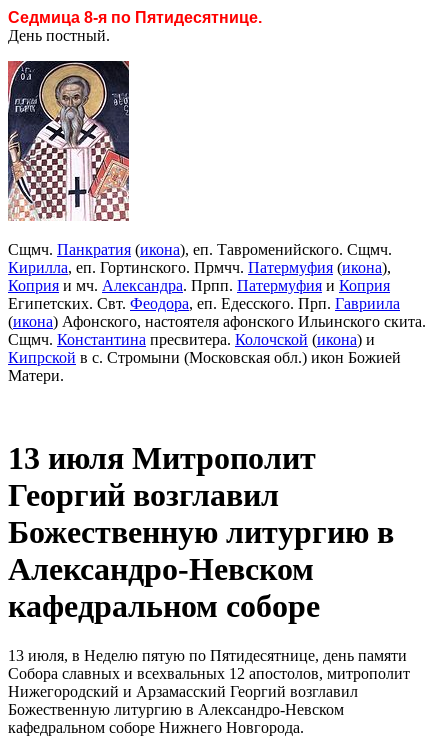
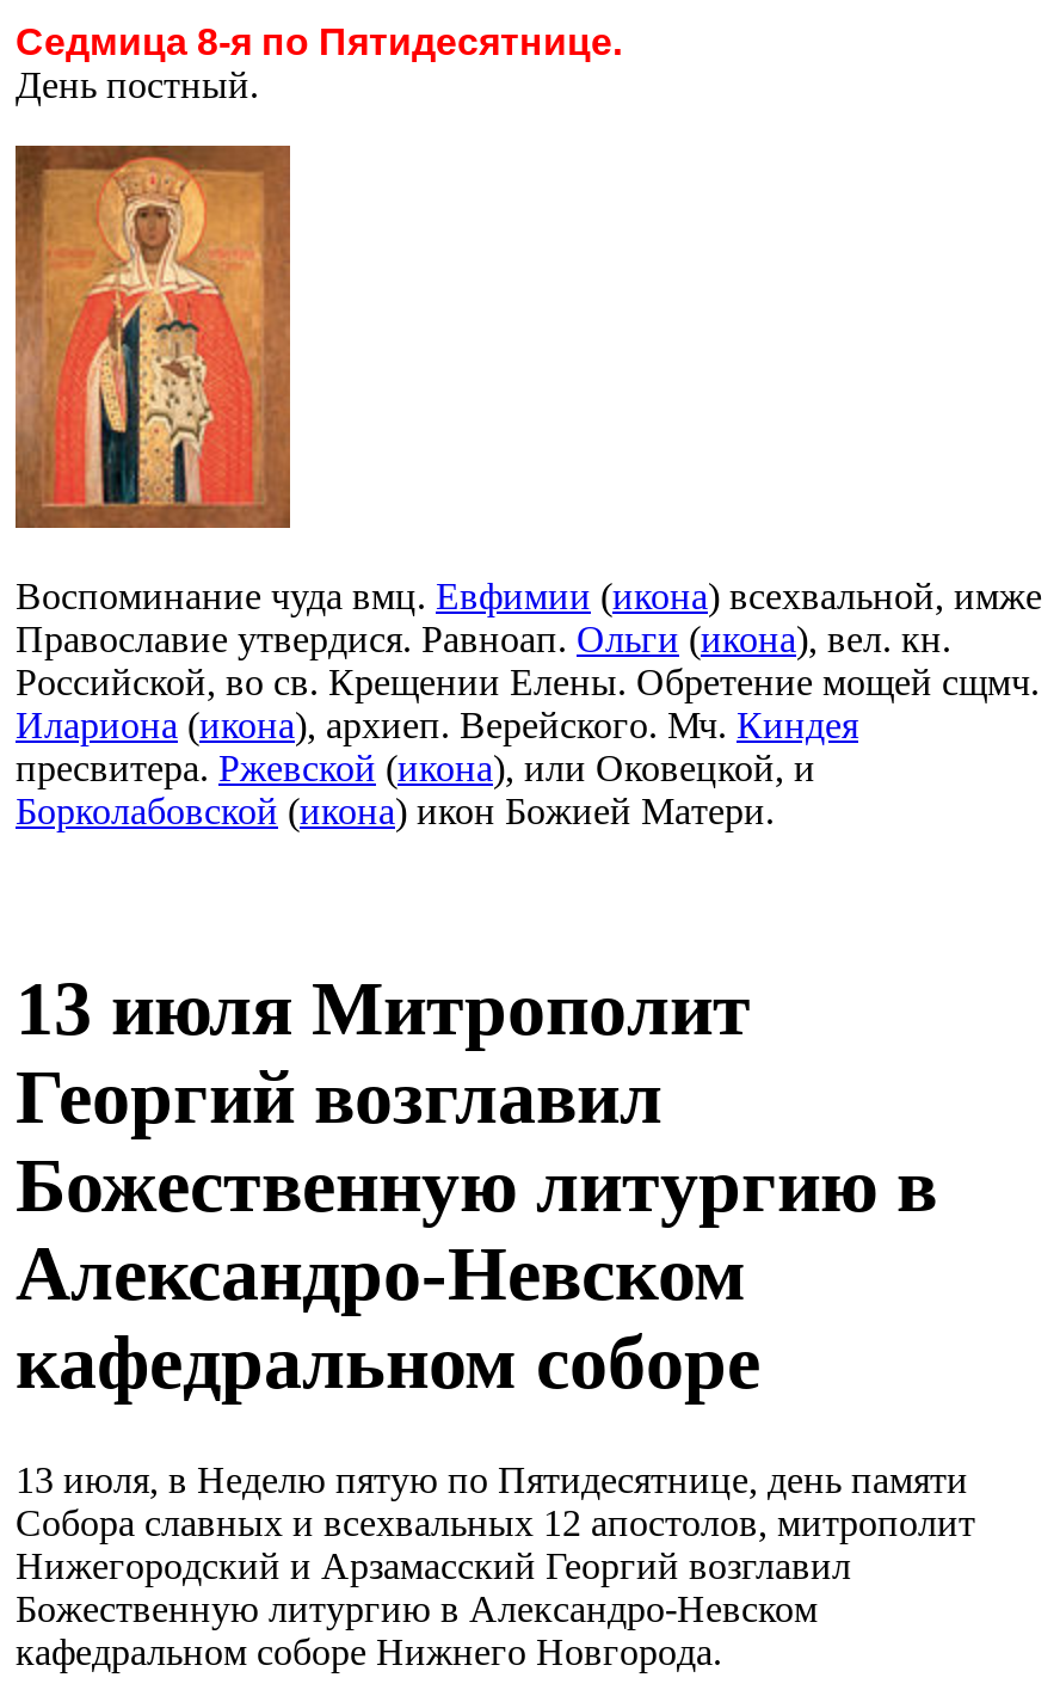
- [image]
+ [image]

- Сщмч. Панкратия (икона), еп. Тавроменийского. Сщмч.
- Кирилла, еп. Гортинского. Прмчч. Патермуфия (икона),
- Коприя и мч. Александра. Прпп. Патермуфия и Коприя
- Египетских. Свт. Феодора, еп. Едесского. Прп. Гавриила
- (икона) Афонского, настоятеля афонского Ильинского скита.
- Сщмч. Константина пресвитера. Колочской (икона) и
- Кипрской в с. Стромыни (Московская обл.) икон Божией
- Матери.
+ Воспоминание чуда вмц. Евфимии (икона) всехвальной, имже
+ Православие утвердися. Равноап. Ольги (икона), вел. кн.
+ Российской, во св. Крещении Елены. Обретение мощей сщмч.
+ Илариона (икона), архиеп. Верейского. Мч. Киндея
+ пресвитера. Ржевской (икона), или Оковецкой, и
+ Борколабовской (икона) икон Божией Матери.
